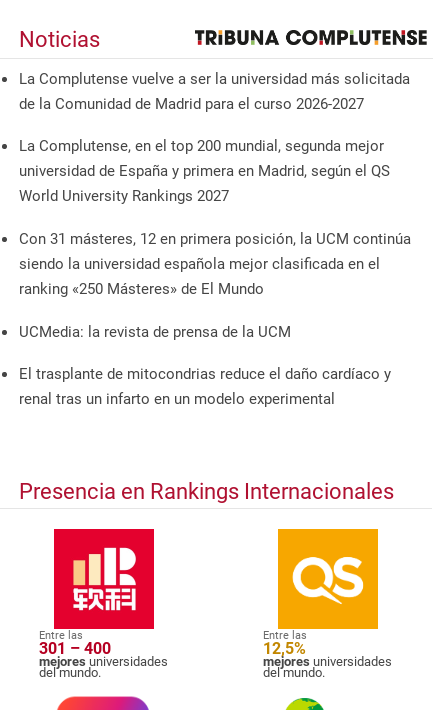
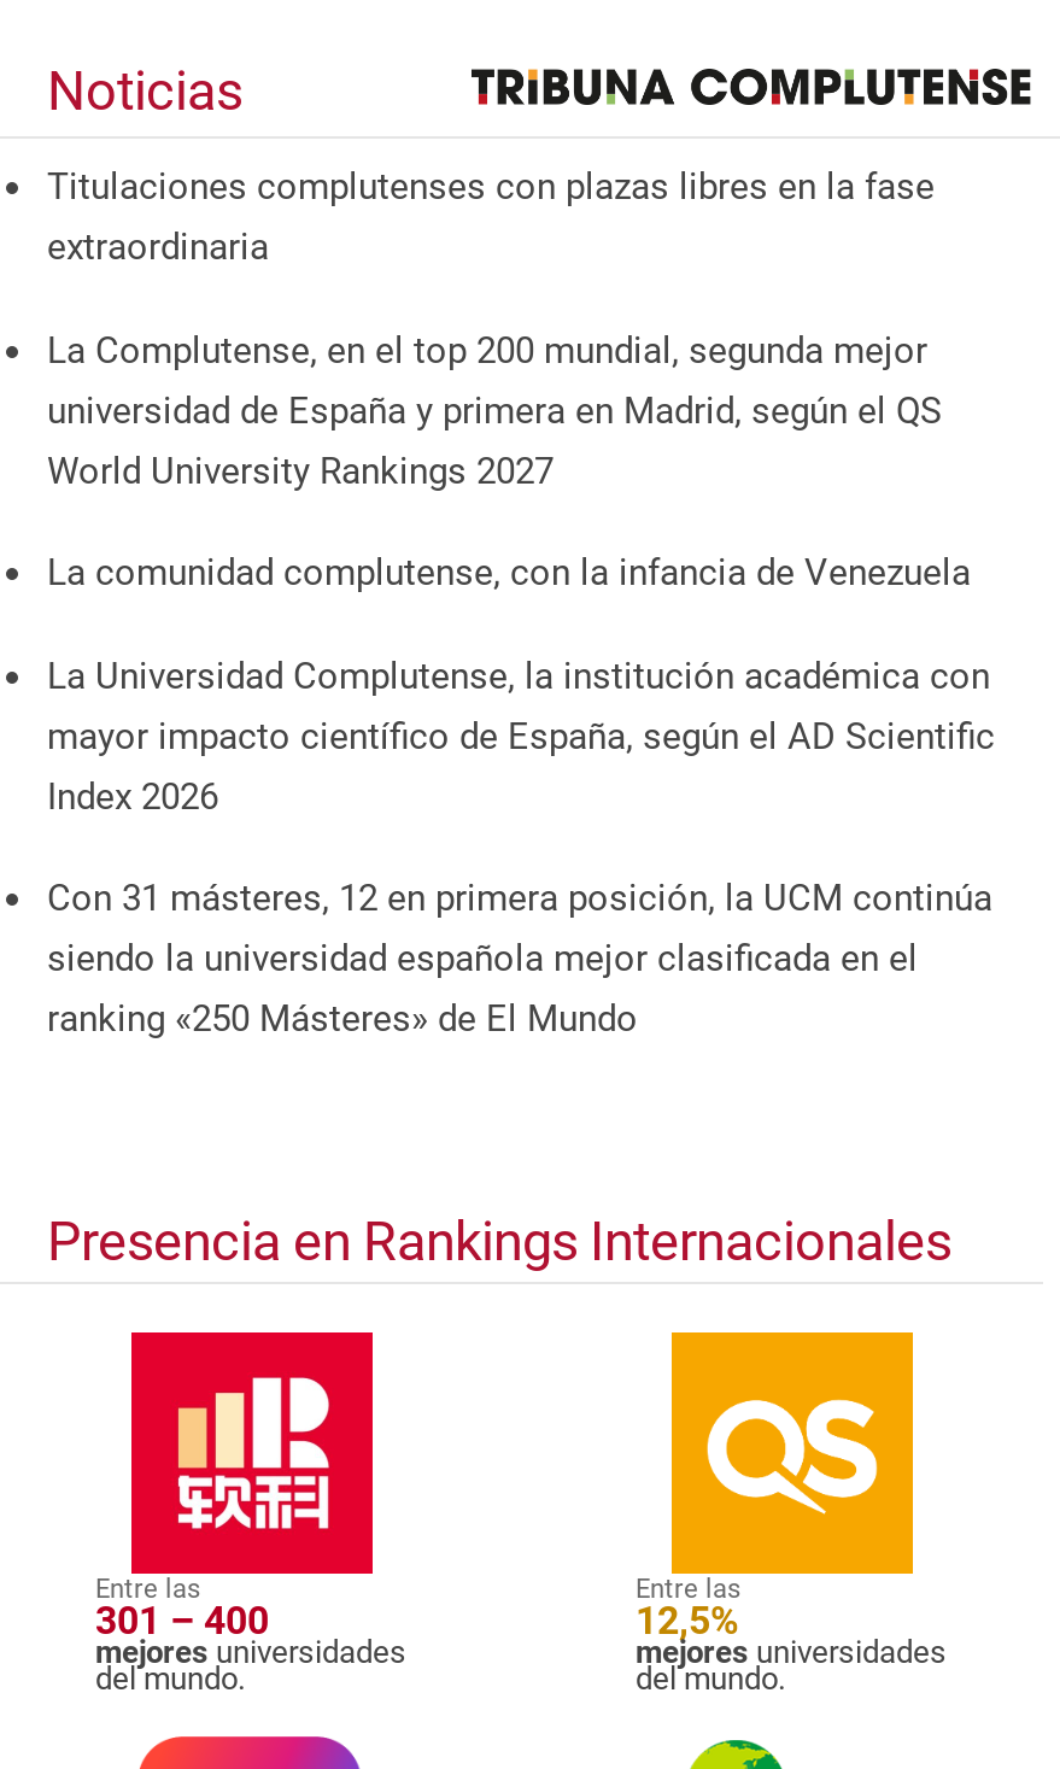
- La Complutense vuelve a ser la universidad más solicitada
- de la Comunidad de Madrid para el curso 2026-2027
+ Titulaciones complutenses con plazas libres en la fase
+ extraordinaria

+ La comunidad complutense, con la infancia de Venezuela
+ La Universidad Complutense, la institución académica con
+ mayor impacto científico de España, según el AD Scientific
+ Index 2026

moved down: Con 31 másteres, 12 en primera posición, la UCM continúa | siendo la universidad española mejor clasificada en el | ranking «250 Másteres» de El Mundo

- UCMedia: la revista de prensa de la UCM
- El trasplante de mitocondrias reduce el daño cardíaco y
- renal tras un infarto en un modelo experimental
